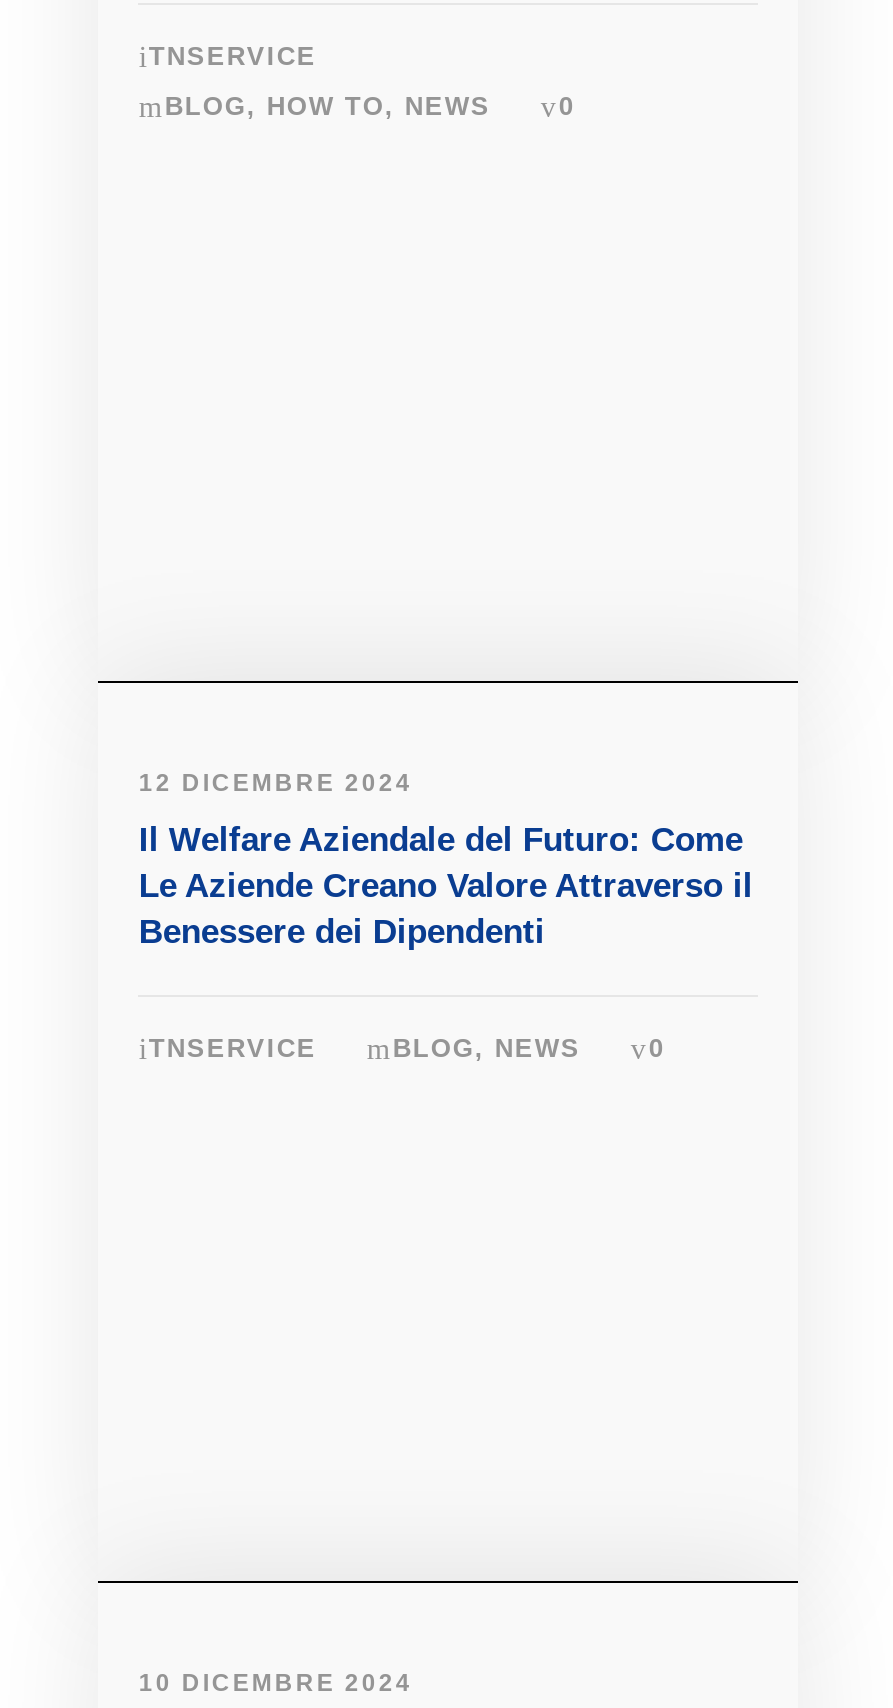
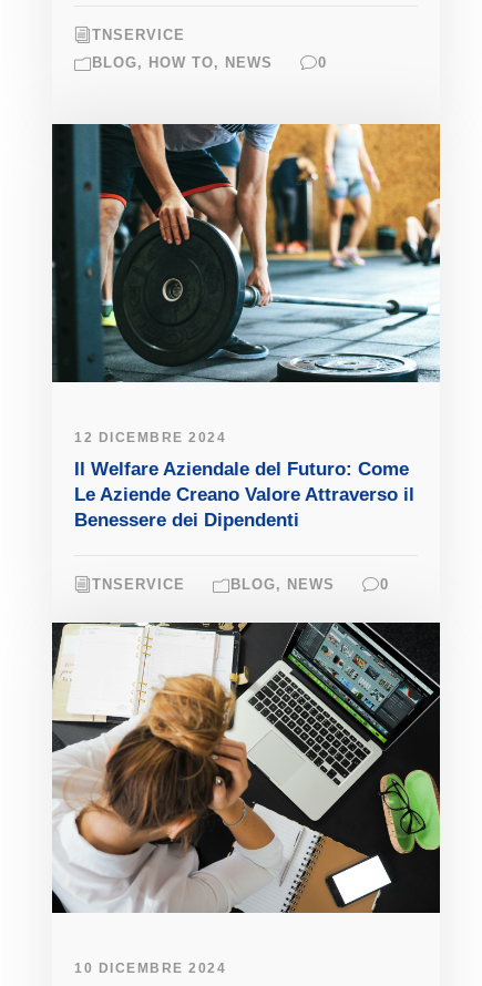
+ [image]

+ [image]
